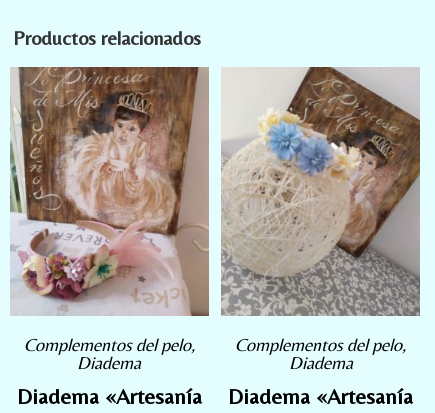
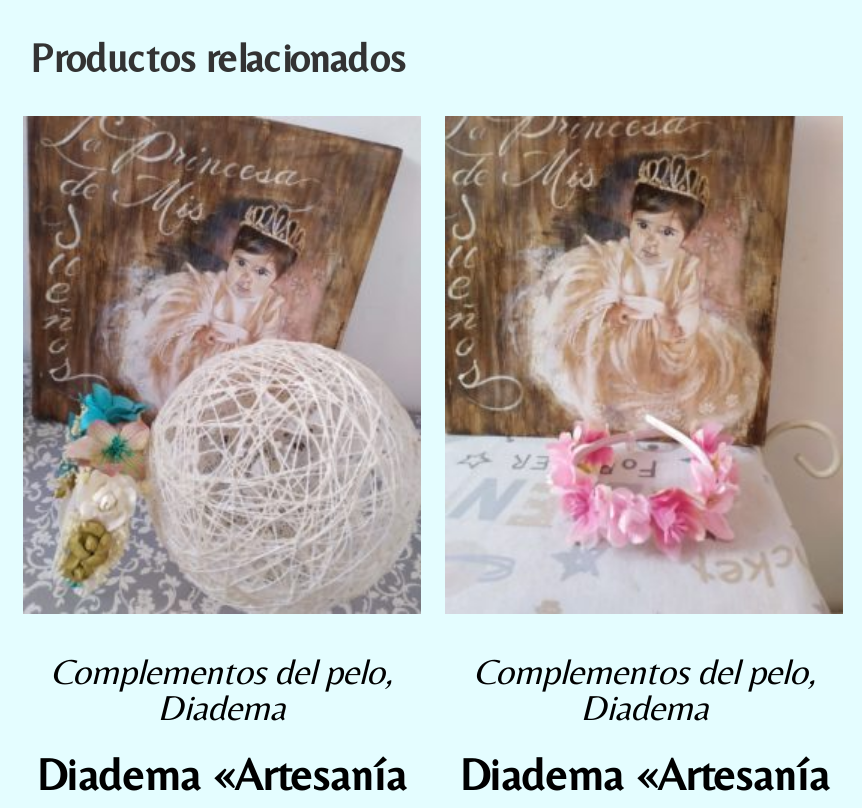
- [image]
+ [image]

- [image]
+ [image]
